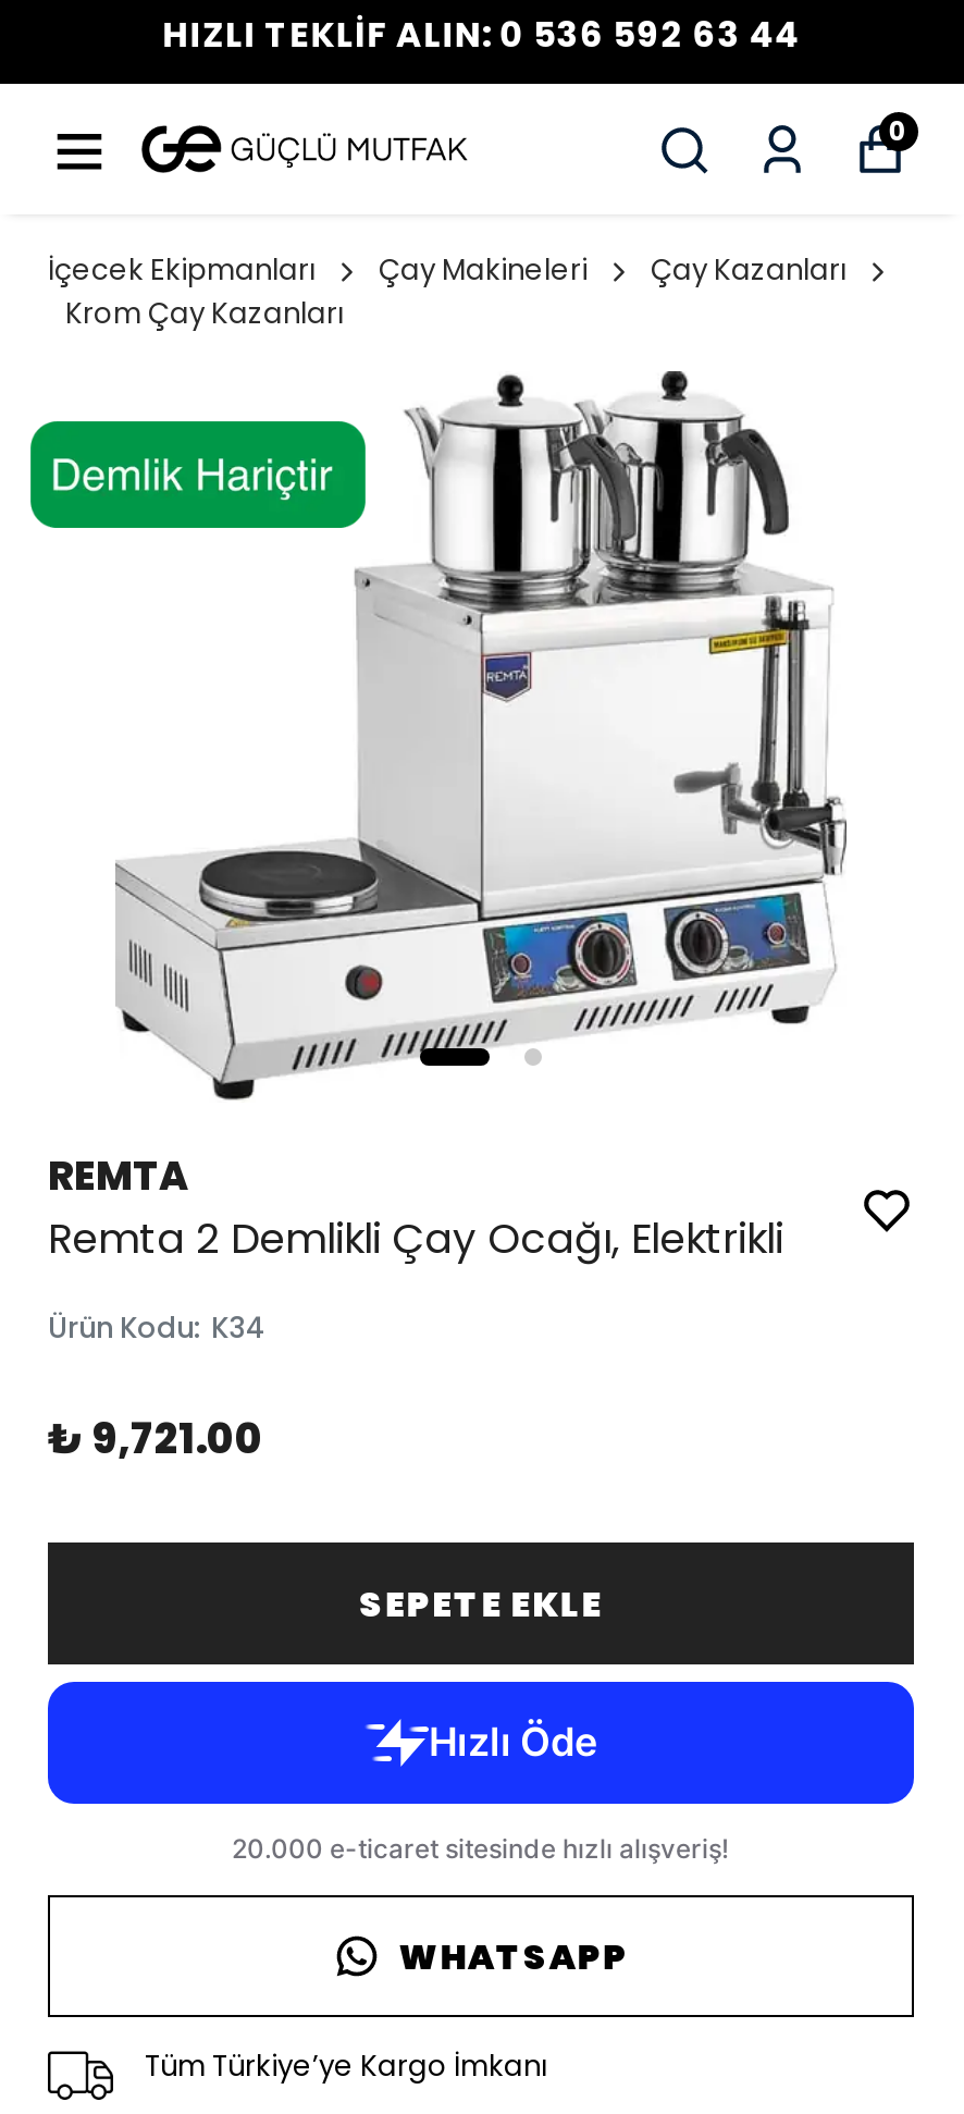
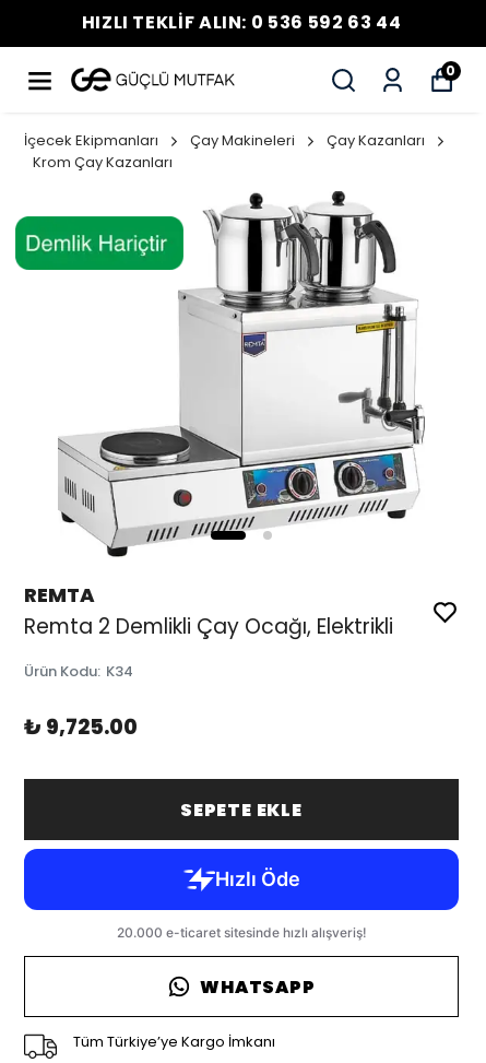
- ₺ 9,721.00
+ ₺ 9,725.00
